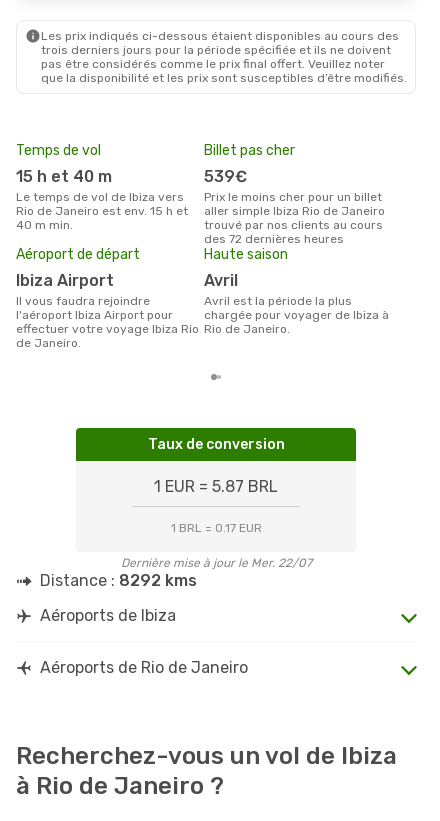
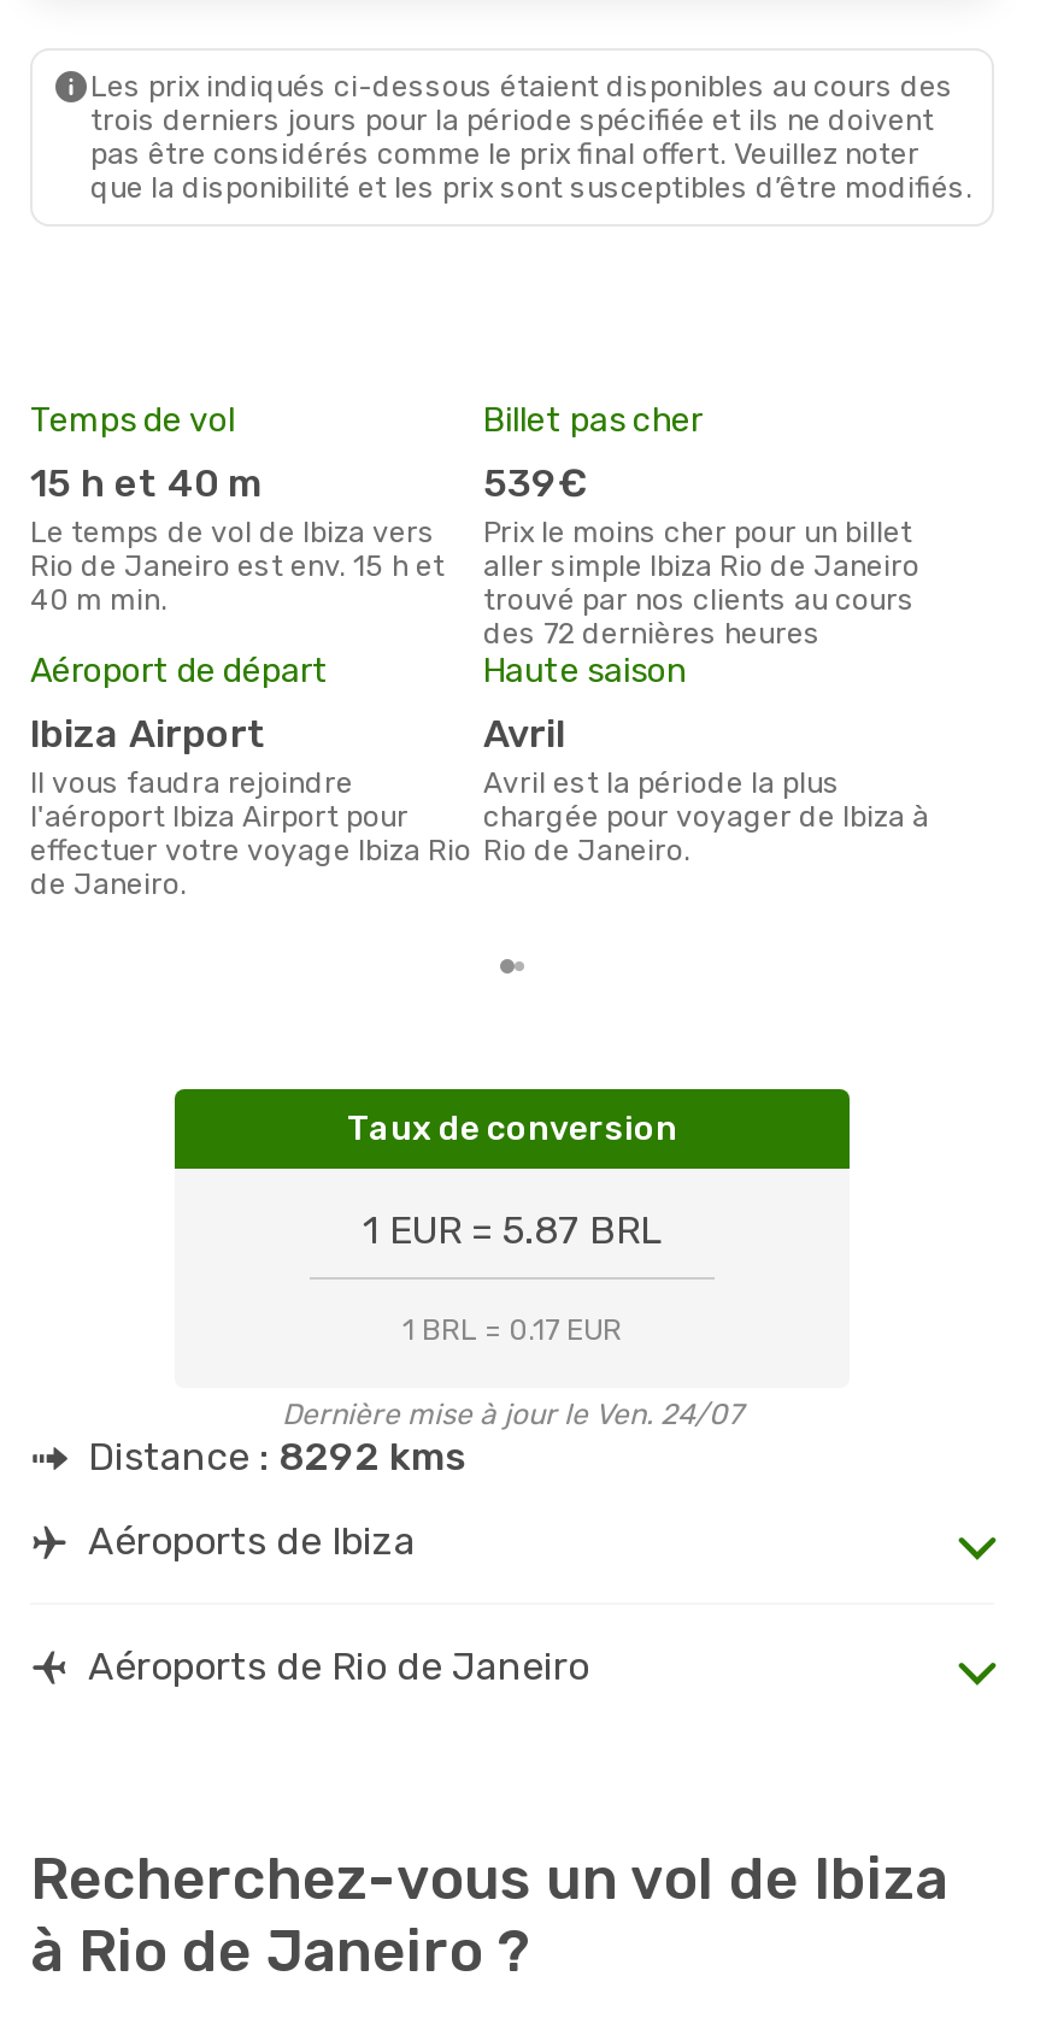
- Dernière mise à jour le Mer. 22/07
+ Dernière mise à jour le Ven. 24/07
